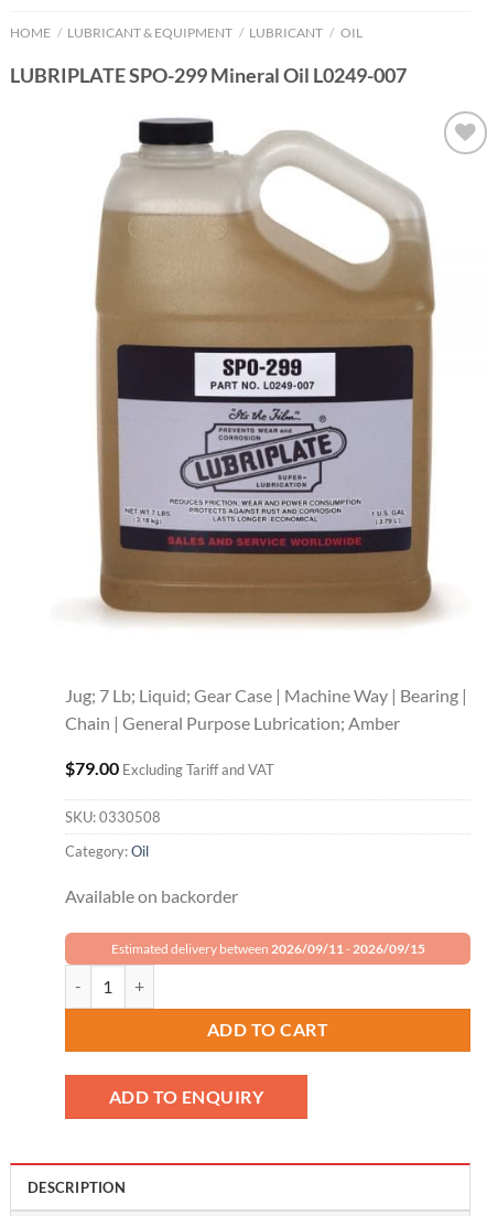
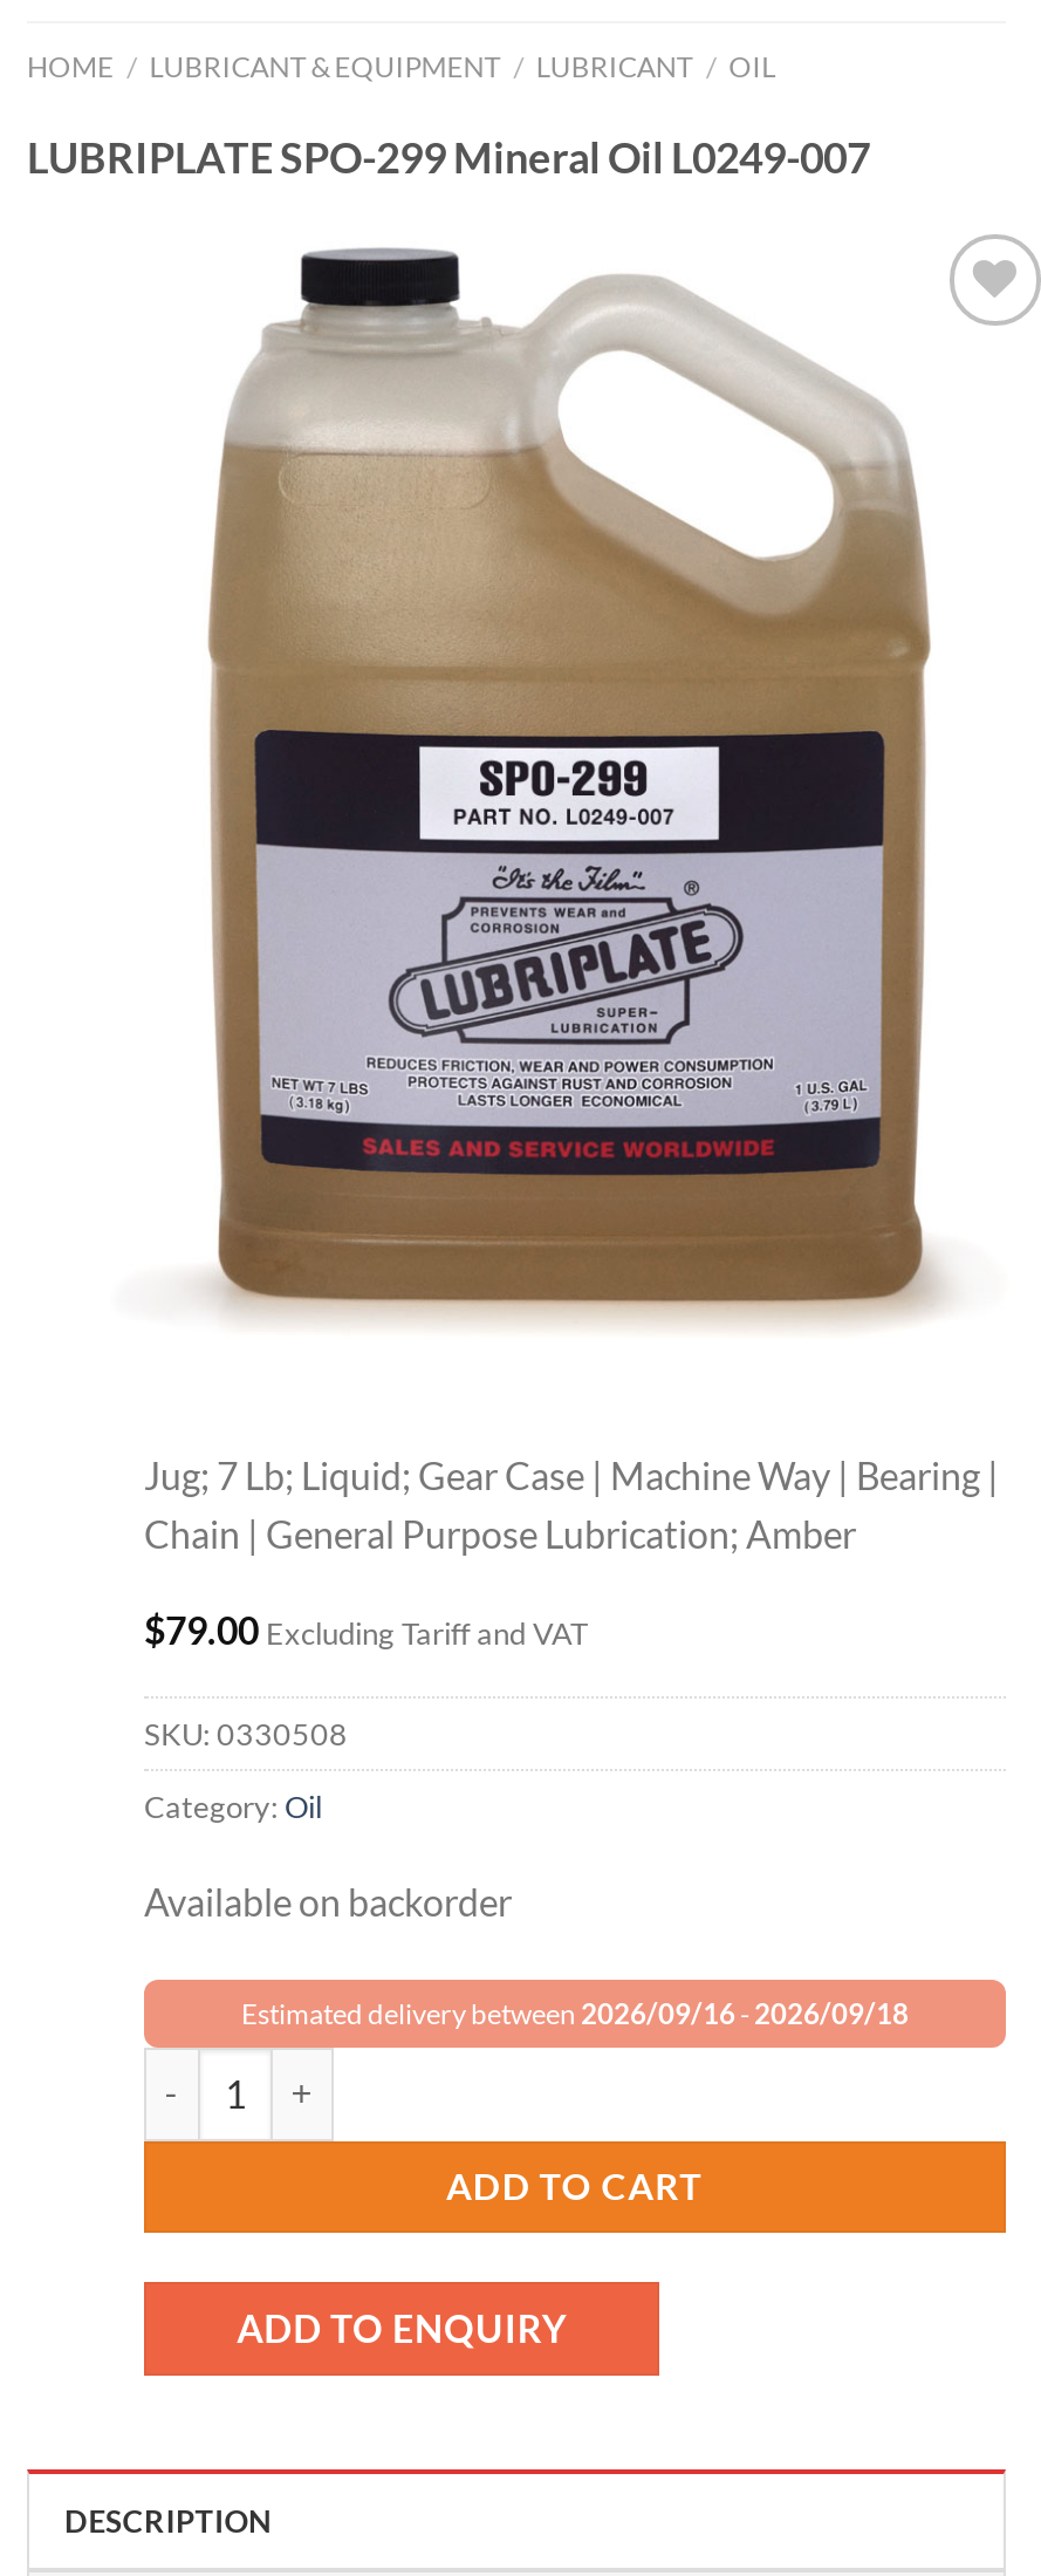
- Estimated delivery between 2026/09/11 - 2026/09/15
+ Estimated delivery between 2026/09/16 - 2026/09/18
